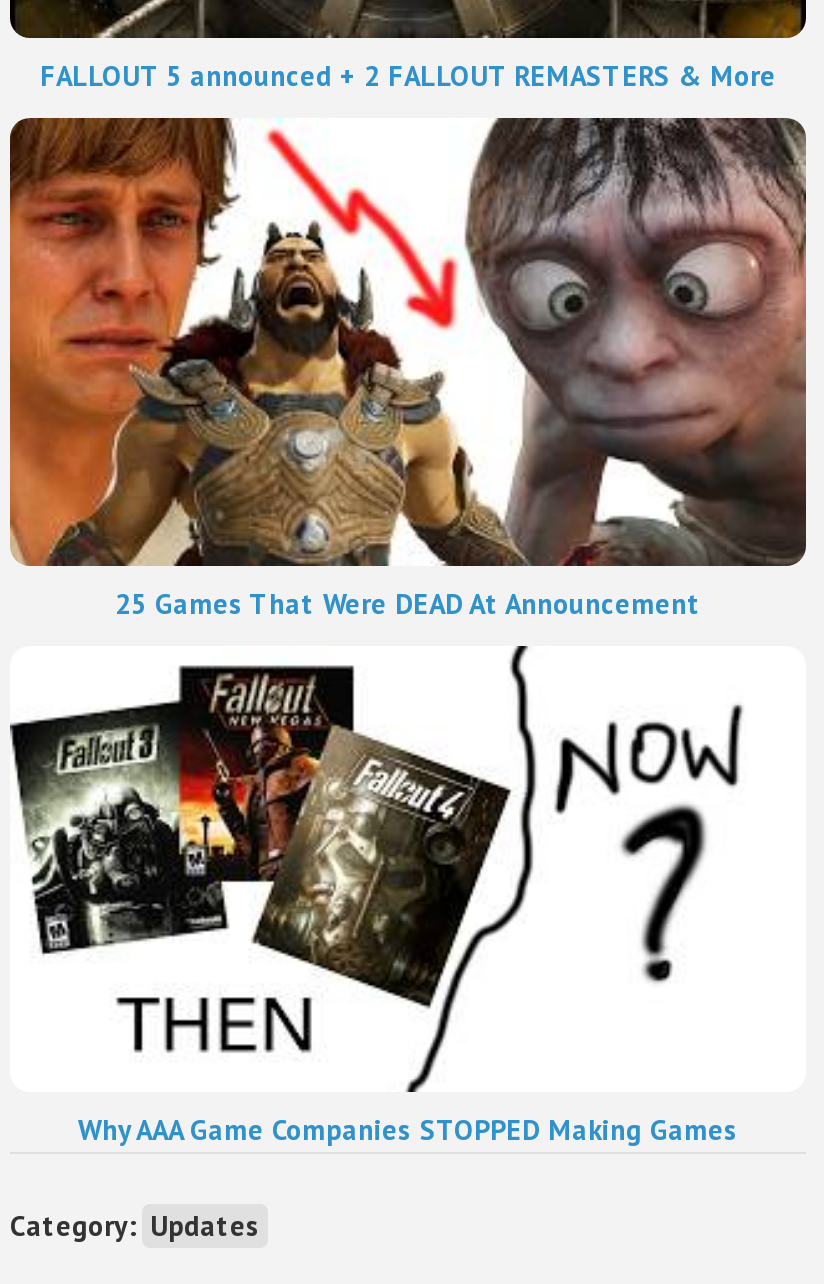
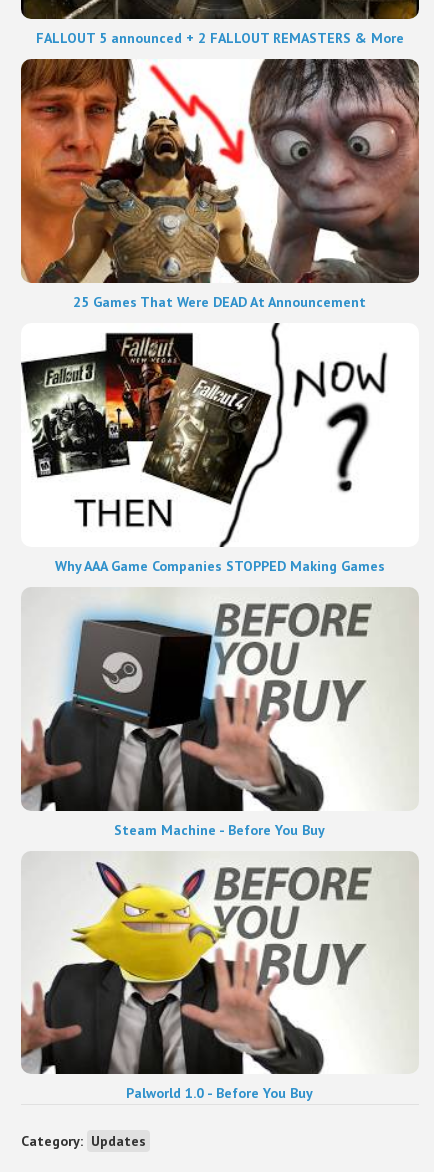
+ [image]
+ Palworld 1.0 - Before You Buy

+ [image]
+ Steam Machine - Before You Buy
